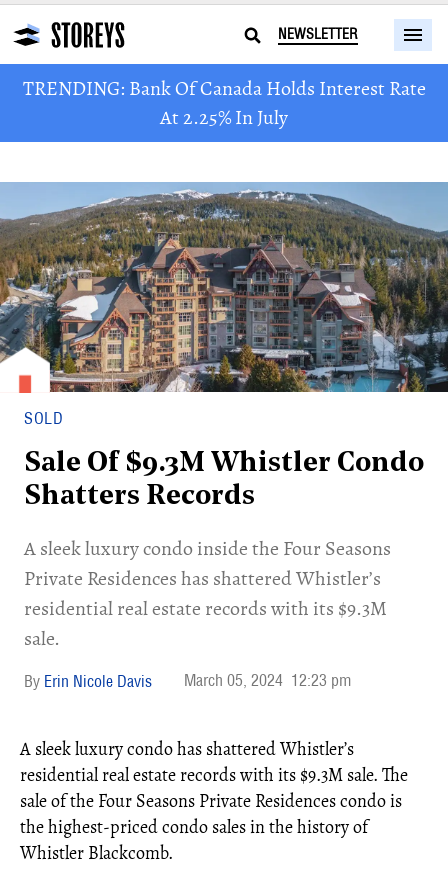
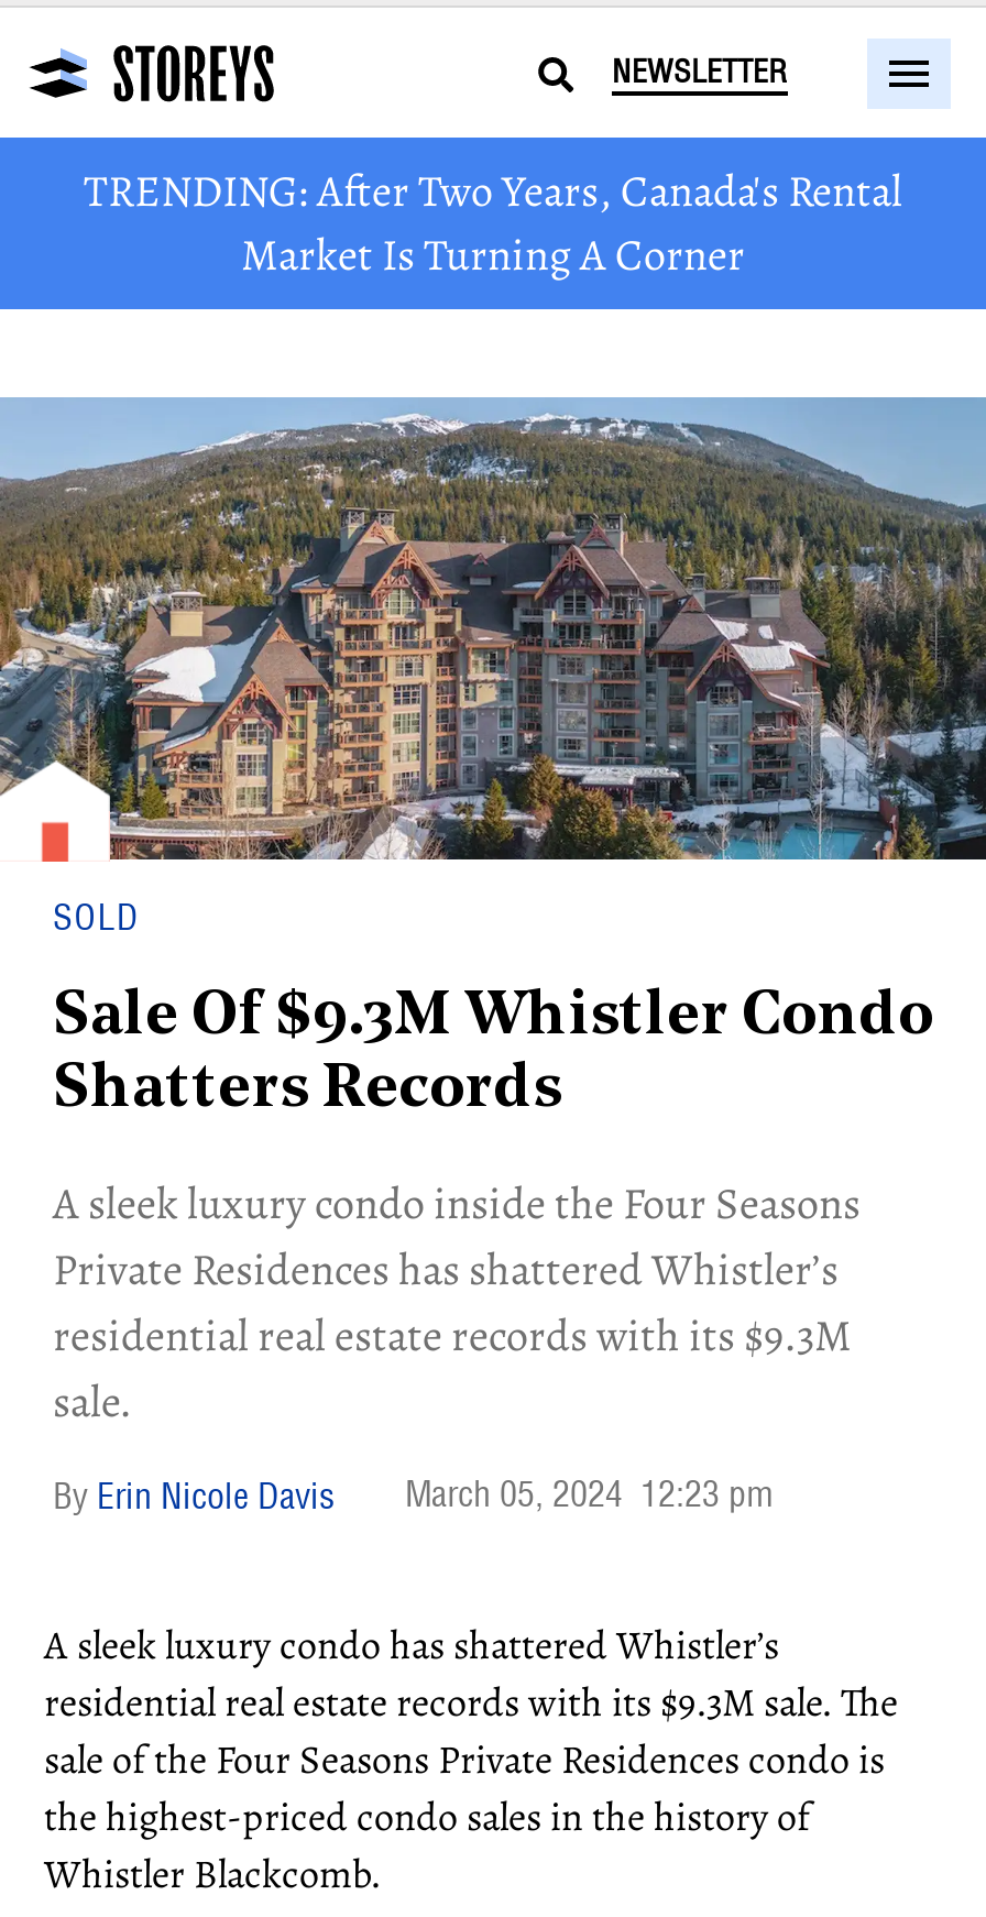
- TRENDING: Bank Of Canada Holds Interest Rate
- At 2.25% In July
+ TRENDING: After Two Years, Canada's Rental
+ Market Is Turning A Corner
